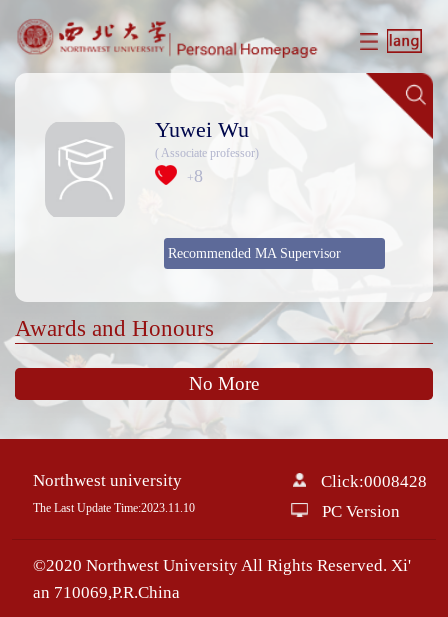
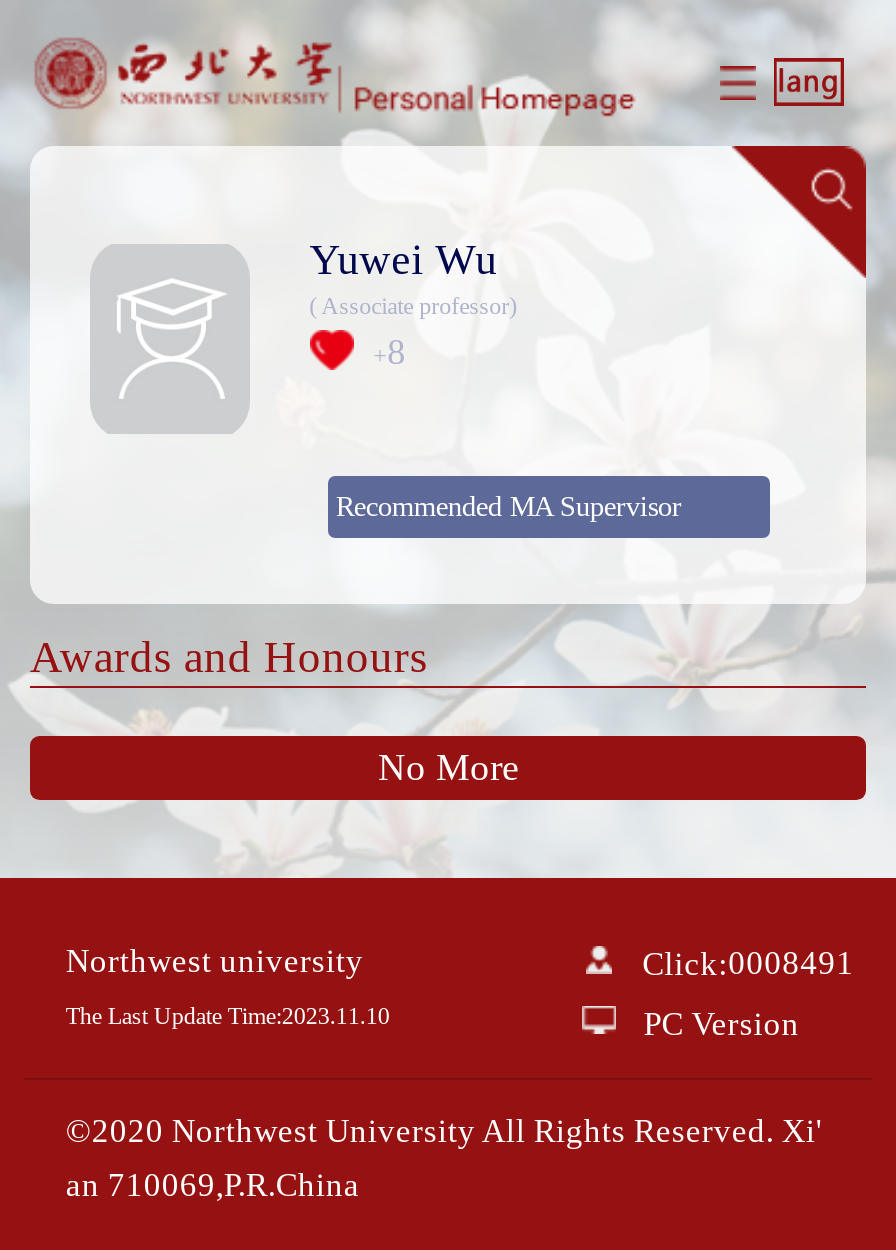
- Click:0008428
+ Click:0008491
